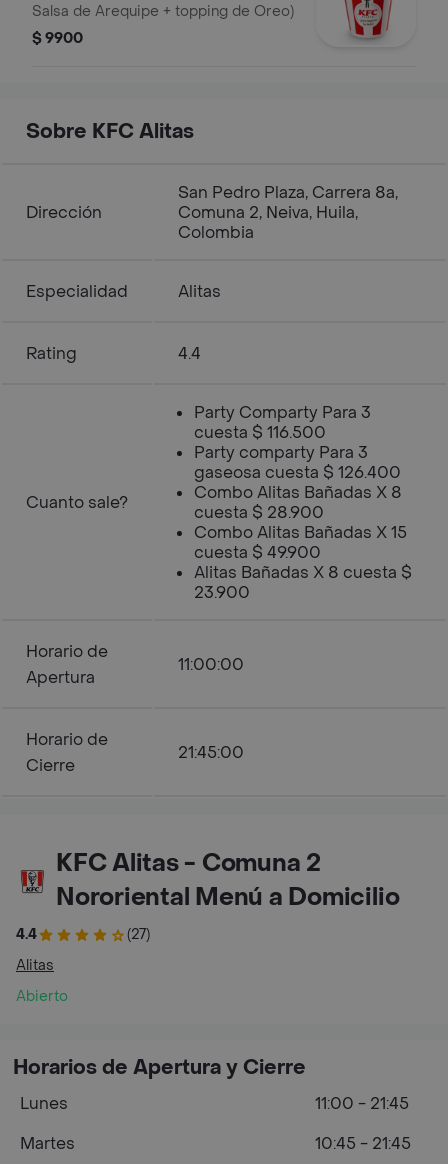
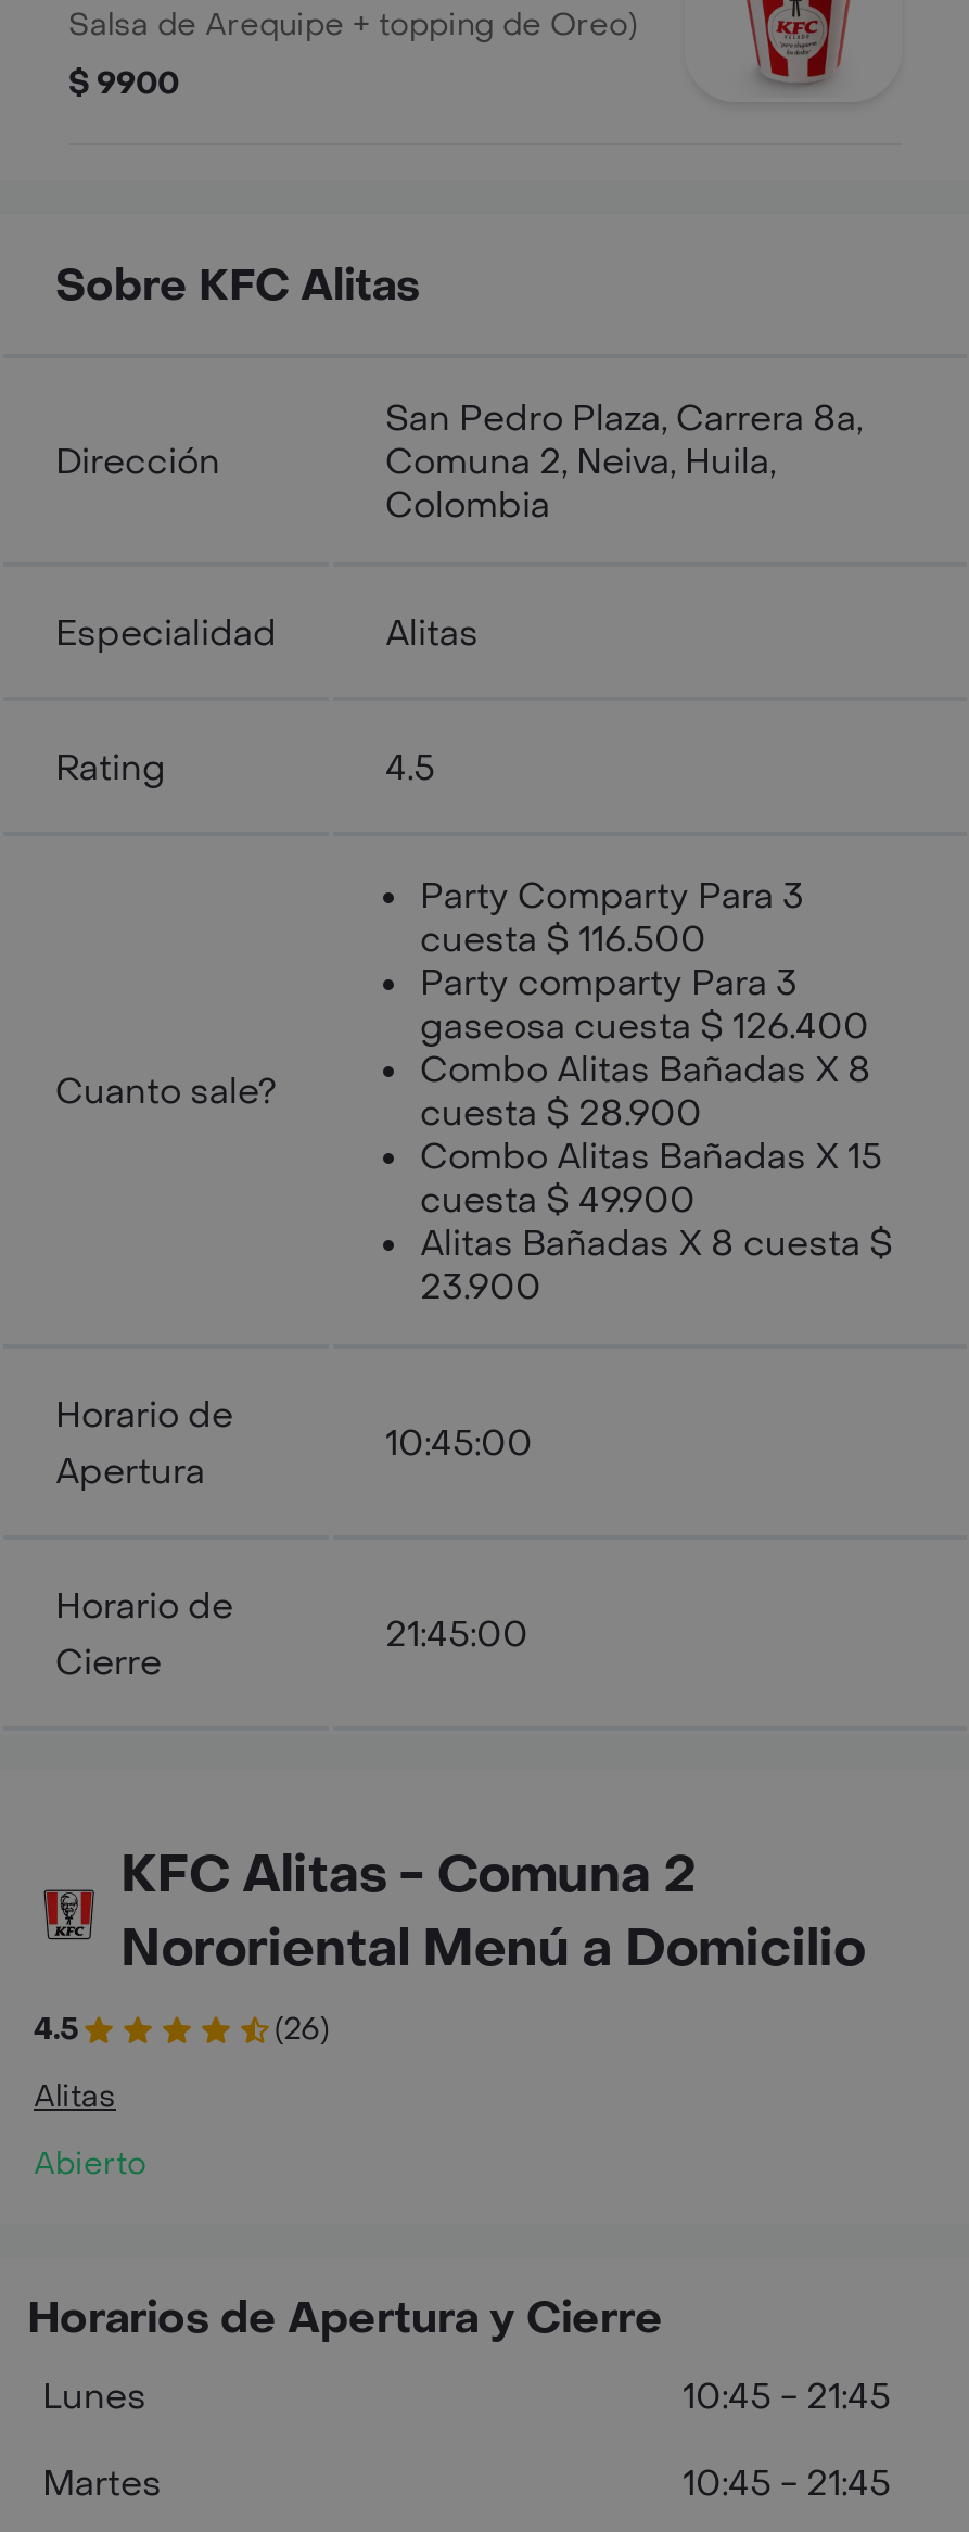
- 4.4
+ 4.5

- 11:00:00
+ 10:45:00

- 4.4
+ 4.5

- (27)
+ (26)

- 11:00 - 21:45
+ 10:45 - 21:45
